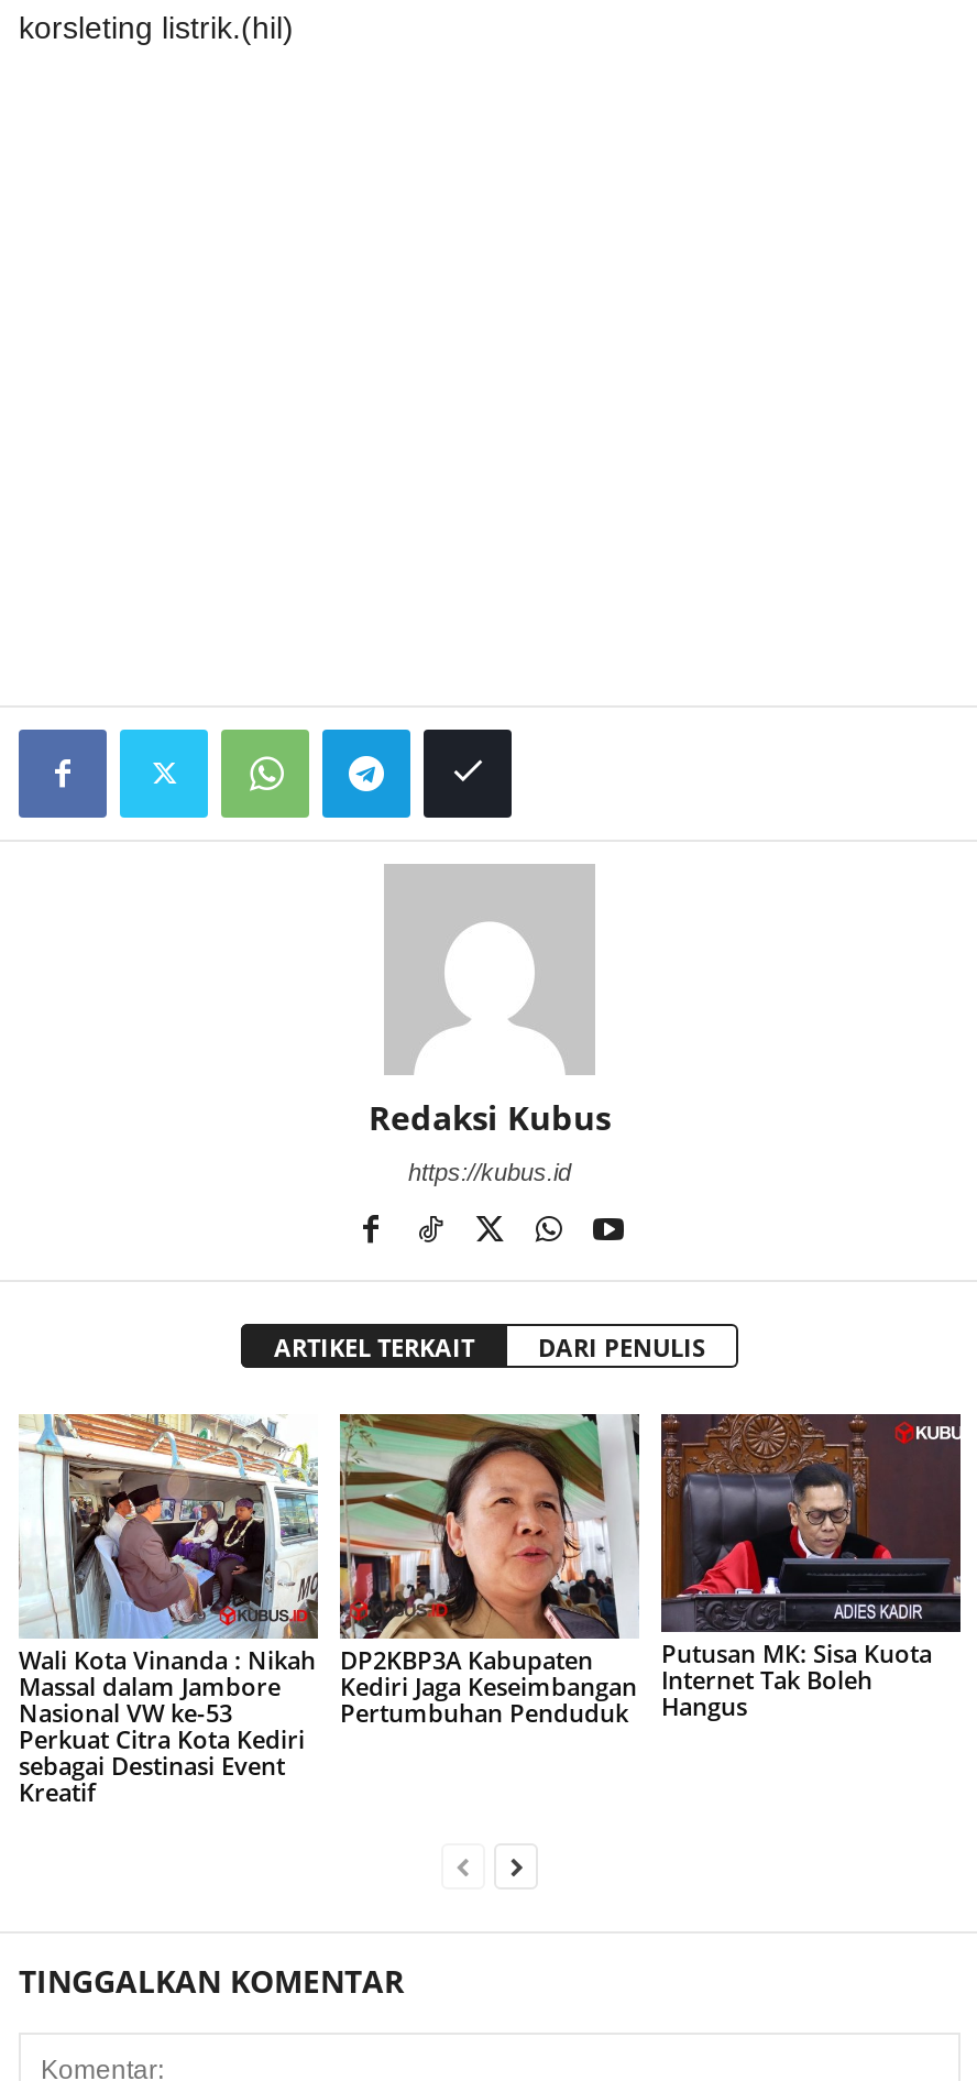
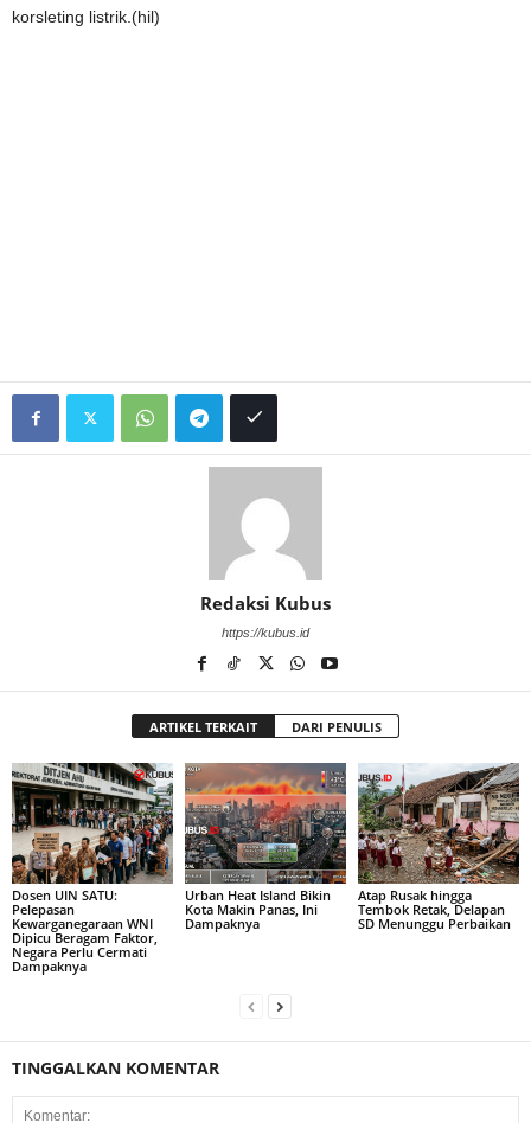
- [image]
- Wali Kota Vinanda : Nikah
- Massal dalam Jambore
- Nasional VW ke-53
- Perkuat Citra Kota Kediri
- sebagai Destinasi Event
- Kreatif
+ [image]
+ Dosen UIN SATU:
+ Pelepasan
+ Kewarganegaraan WNI
+ Dipicu Beragam Faktor,
+ Negara Perlu Cermati
+ Dampaknya

- [image]
- DP2KBP3A Kabupaten
- Kediri Jaga Keseimbangan
- Pertumbuhan Penduduk
+ [image]
+ Urban Heat Island Bikin
+ Kota Makin Panas, Ini
+ Dampaknya

- [image]
- Putusan MK: Sisa Kuota
- Internet Tak Boleh
- Hangus
+ [image]
+ Atap Rusak hingga
+ Tembok Retak, Delapan
+ SD Menunggu Perbaikan
